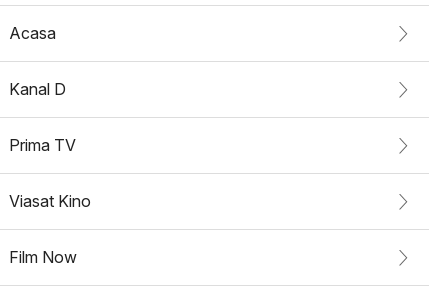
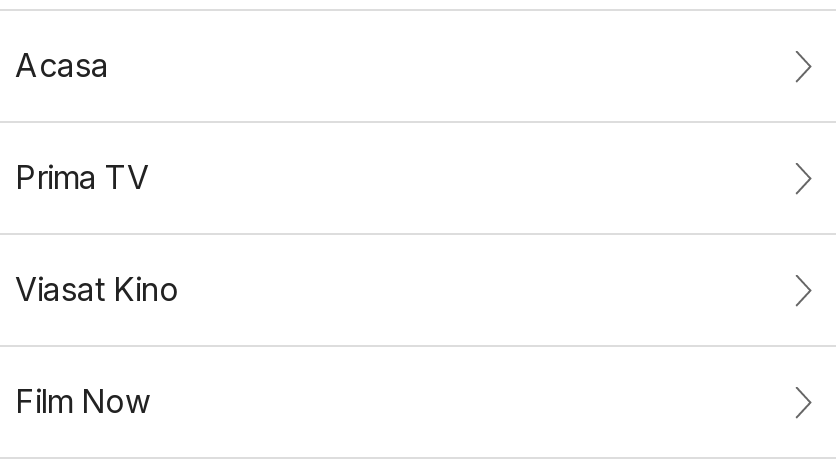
- Kanal D
